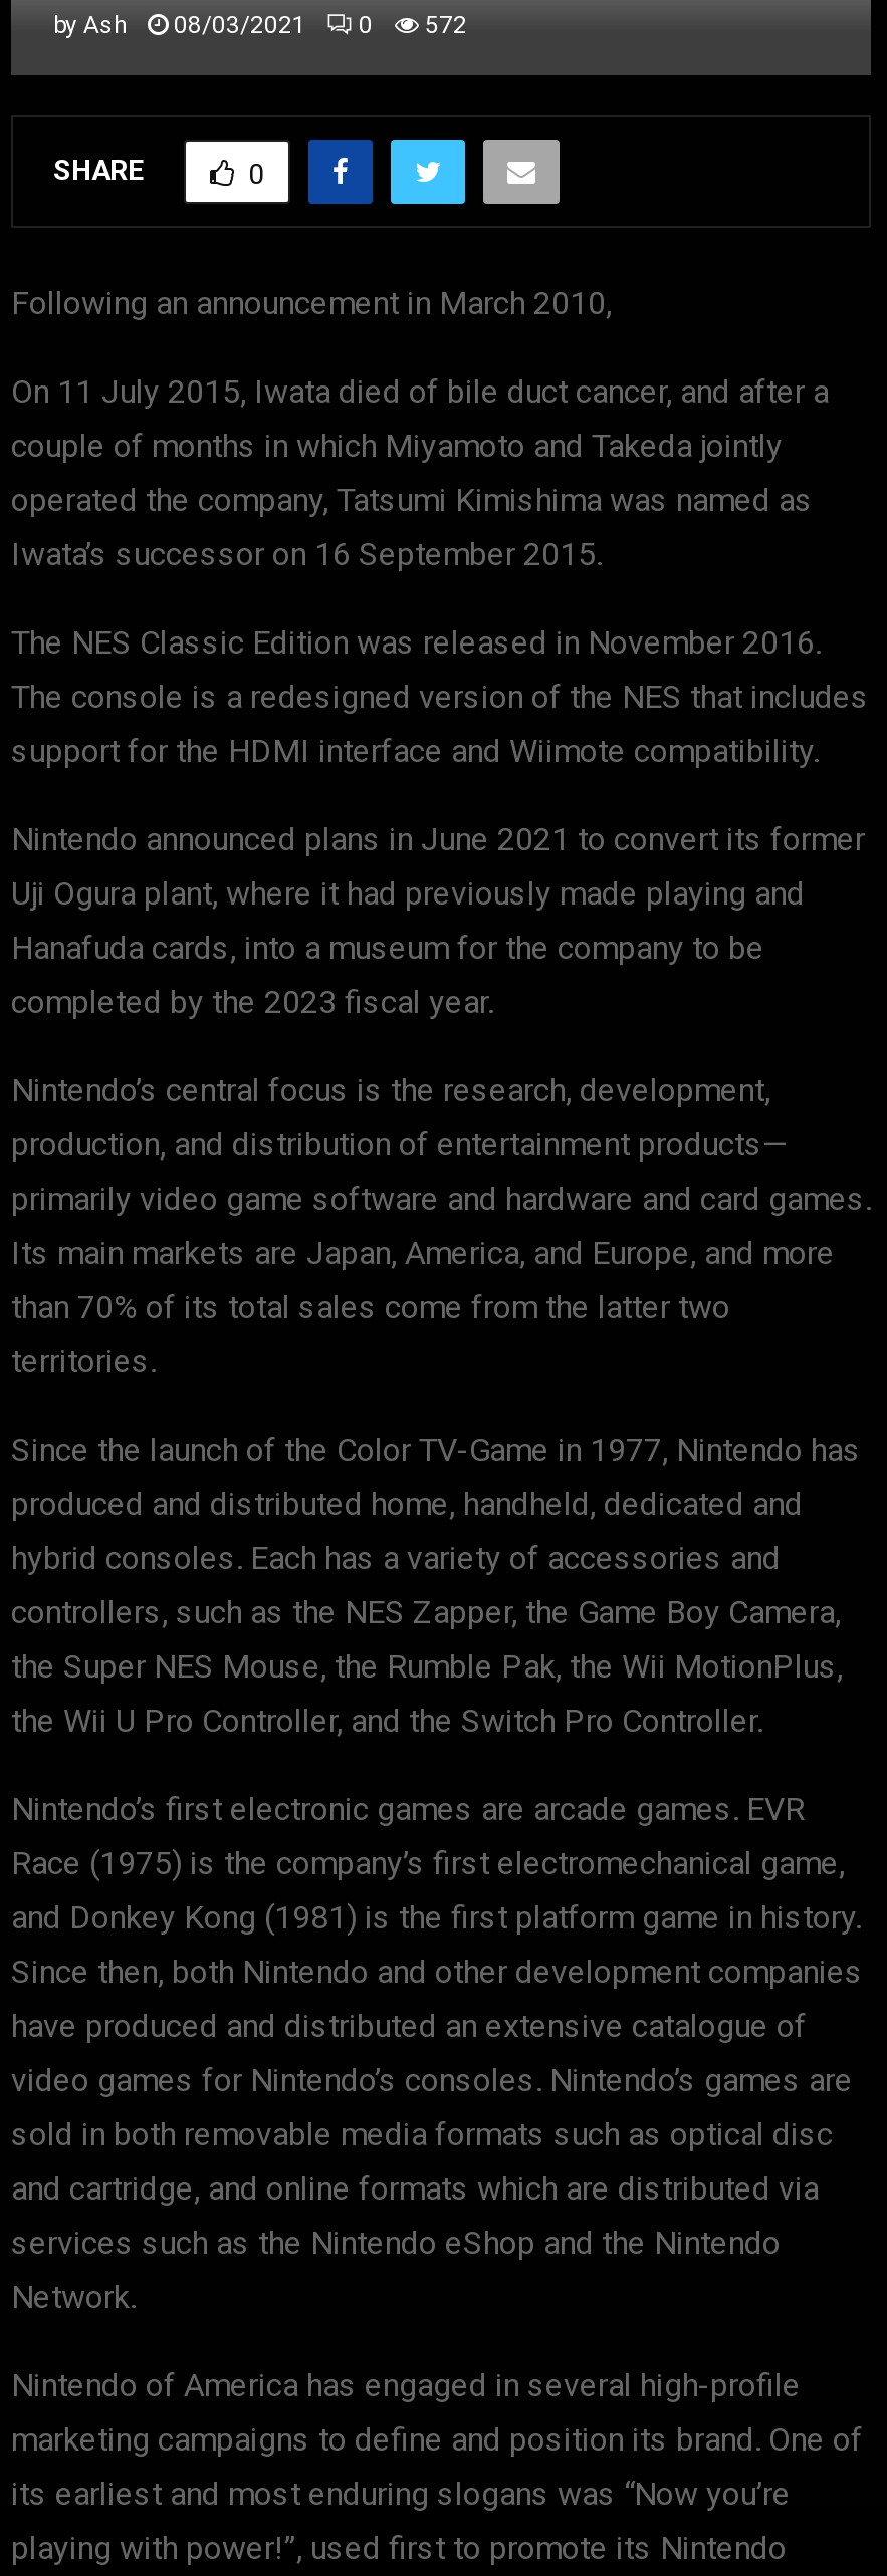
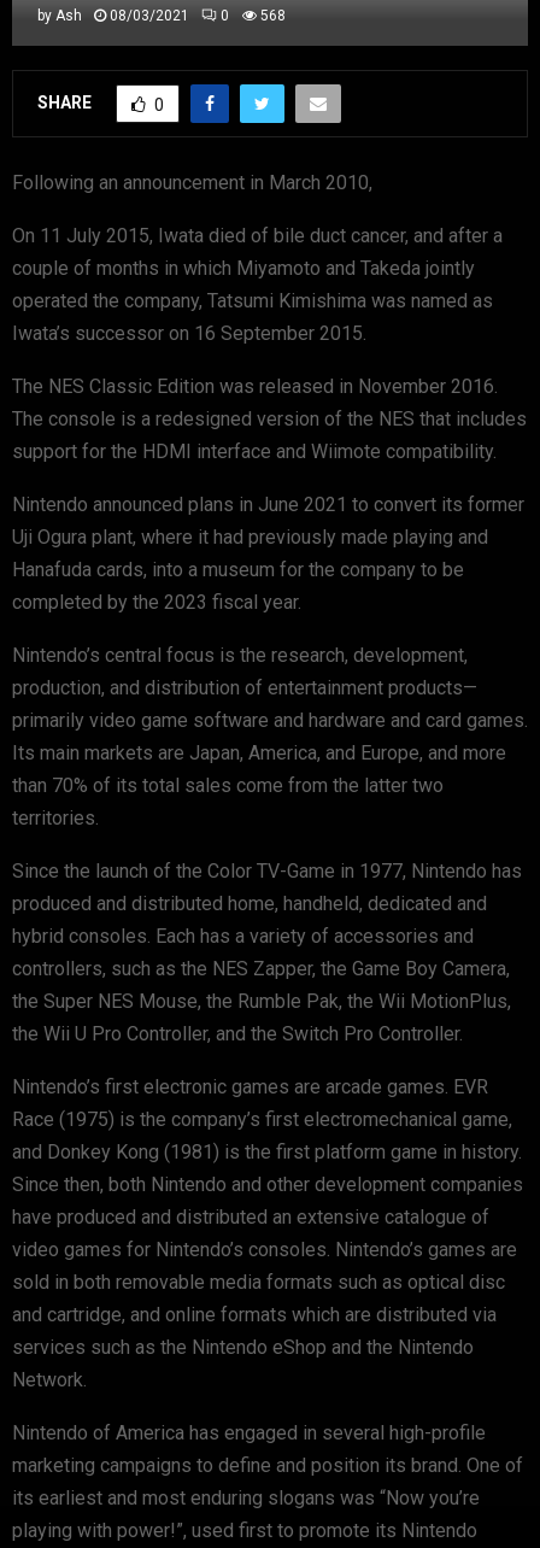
- by Ash 08/03/2021 0 572
+ by Ash 08/03/2021 0 568
